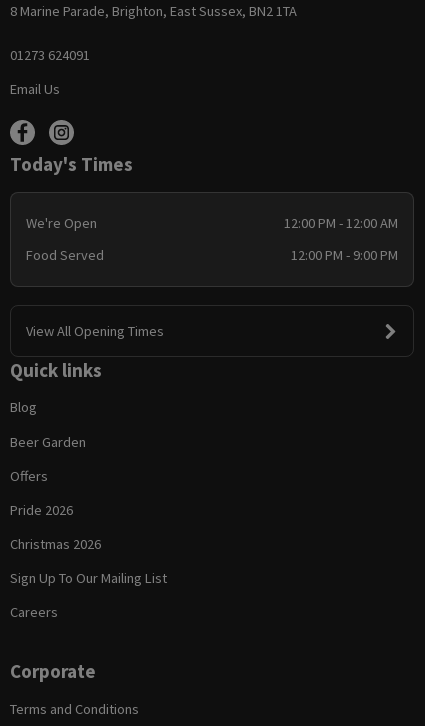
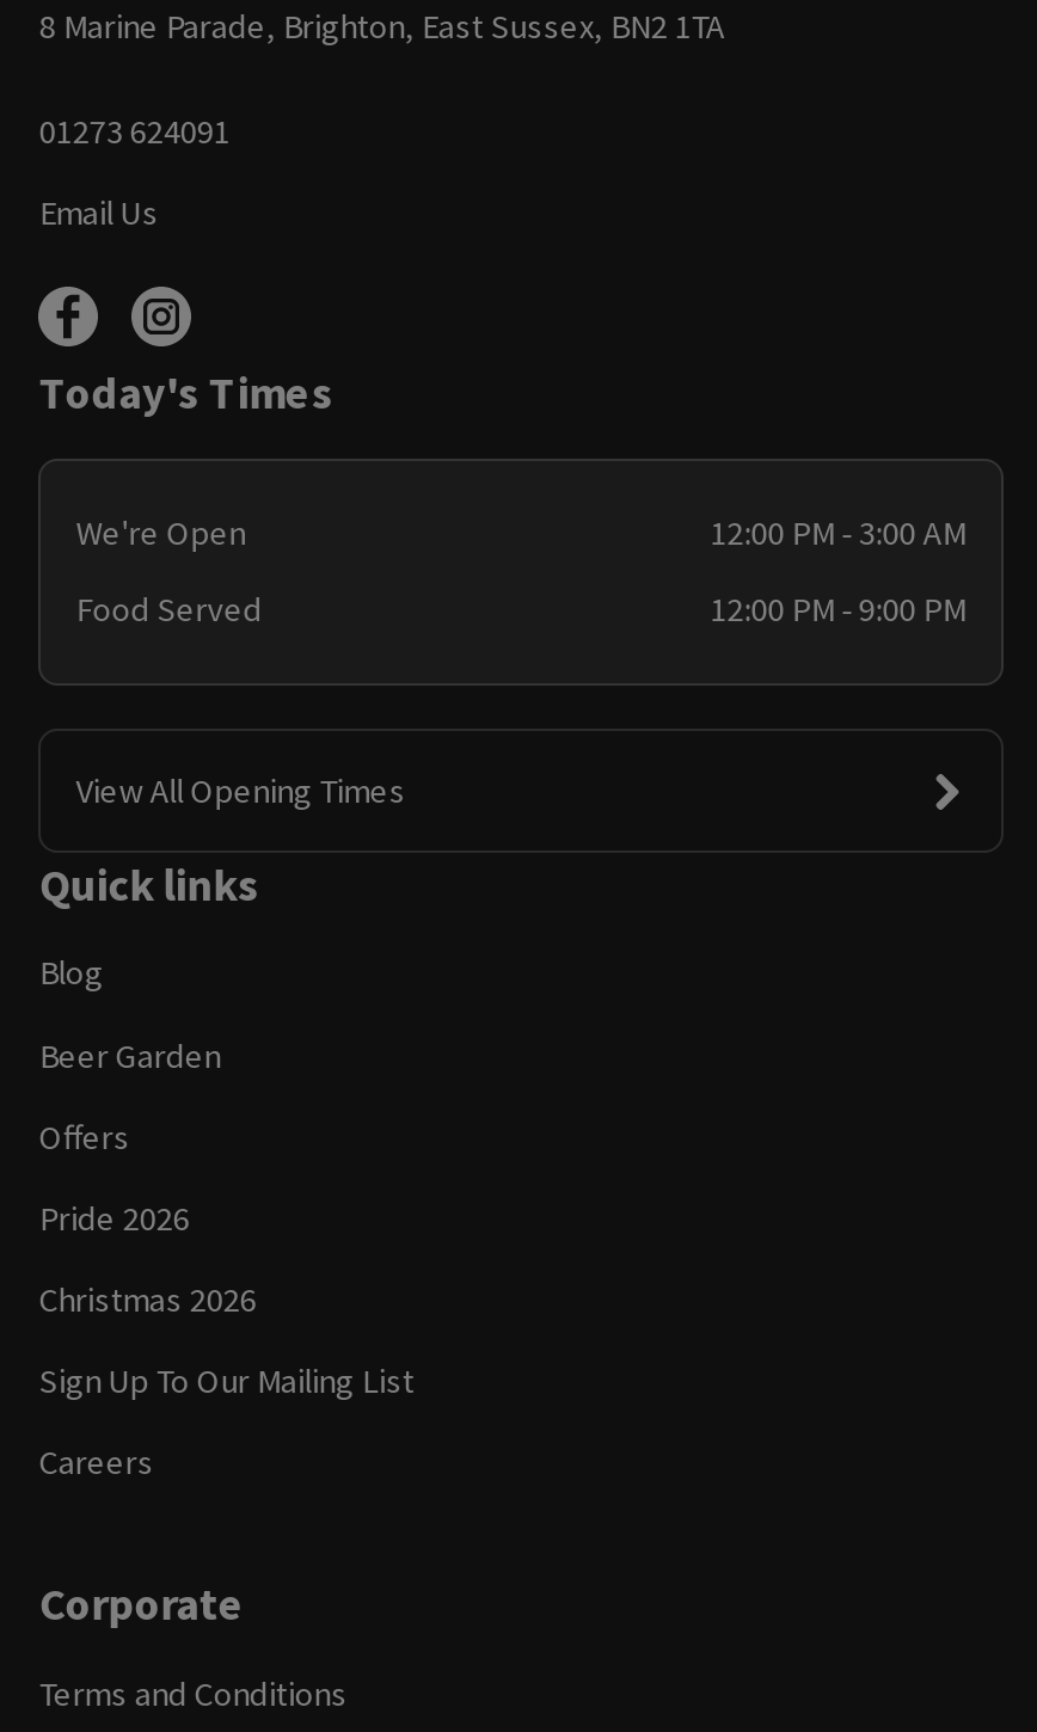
- 12:00 PM - 12:00 AM
+ 12:00 PM - 3:00 AM
